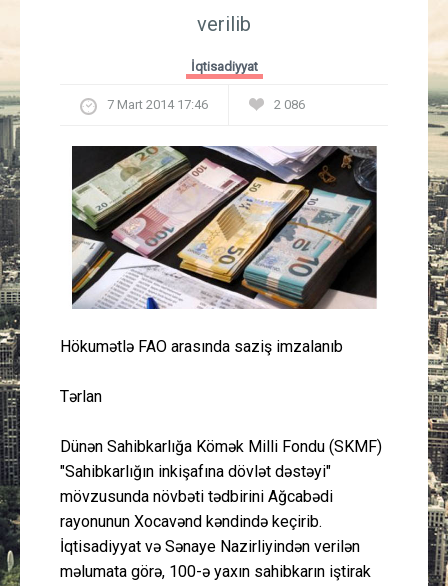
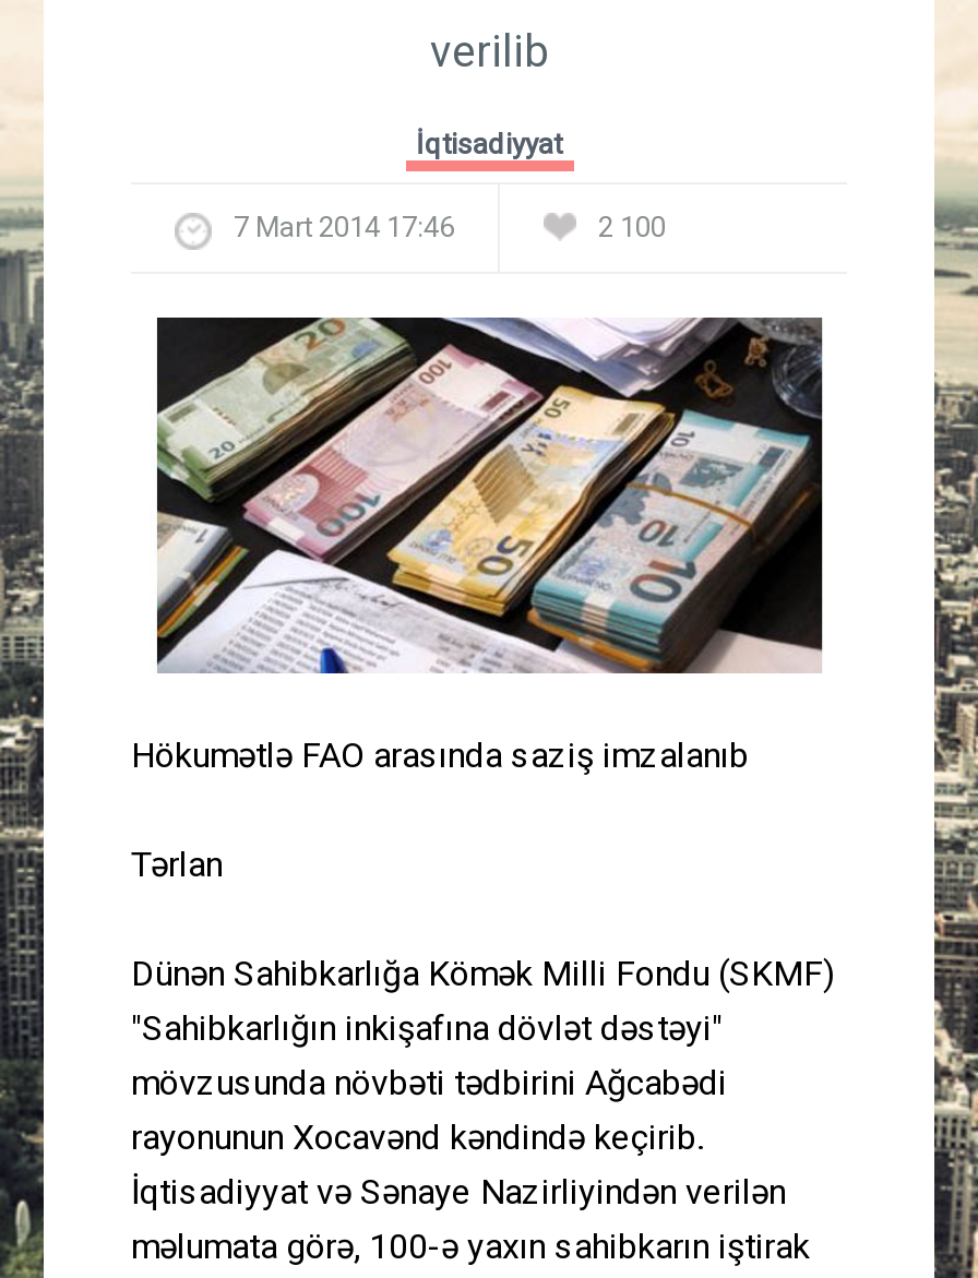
- 2 086
+ 2 100
